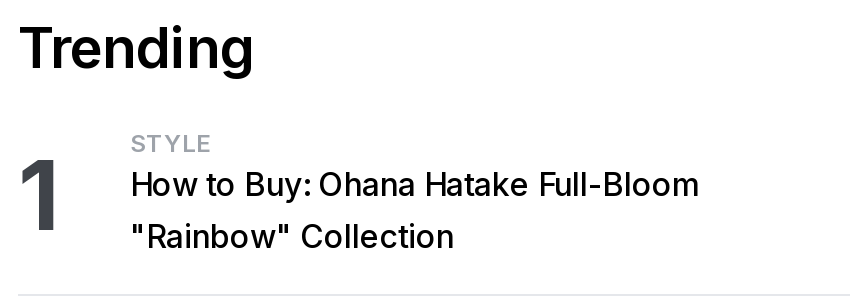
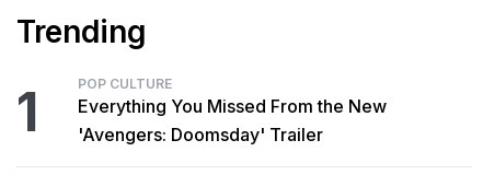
- STYLE
- How to Buy: Ohana Hatake Full-Bloom
- "Rainbow" Collection
+ POP CULTURE
+ Everything You Missed From the New
+ 'Avengers: Doomsday' Trailer
